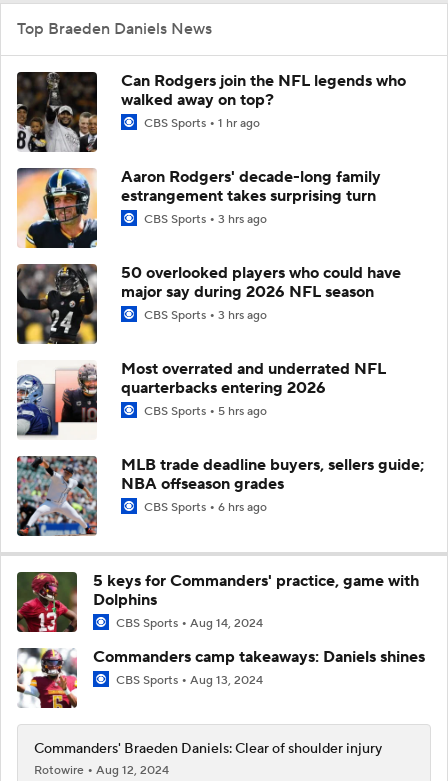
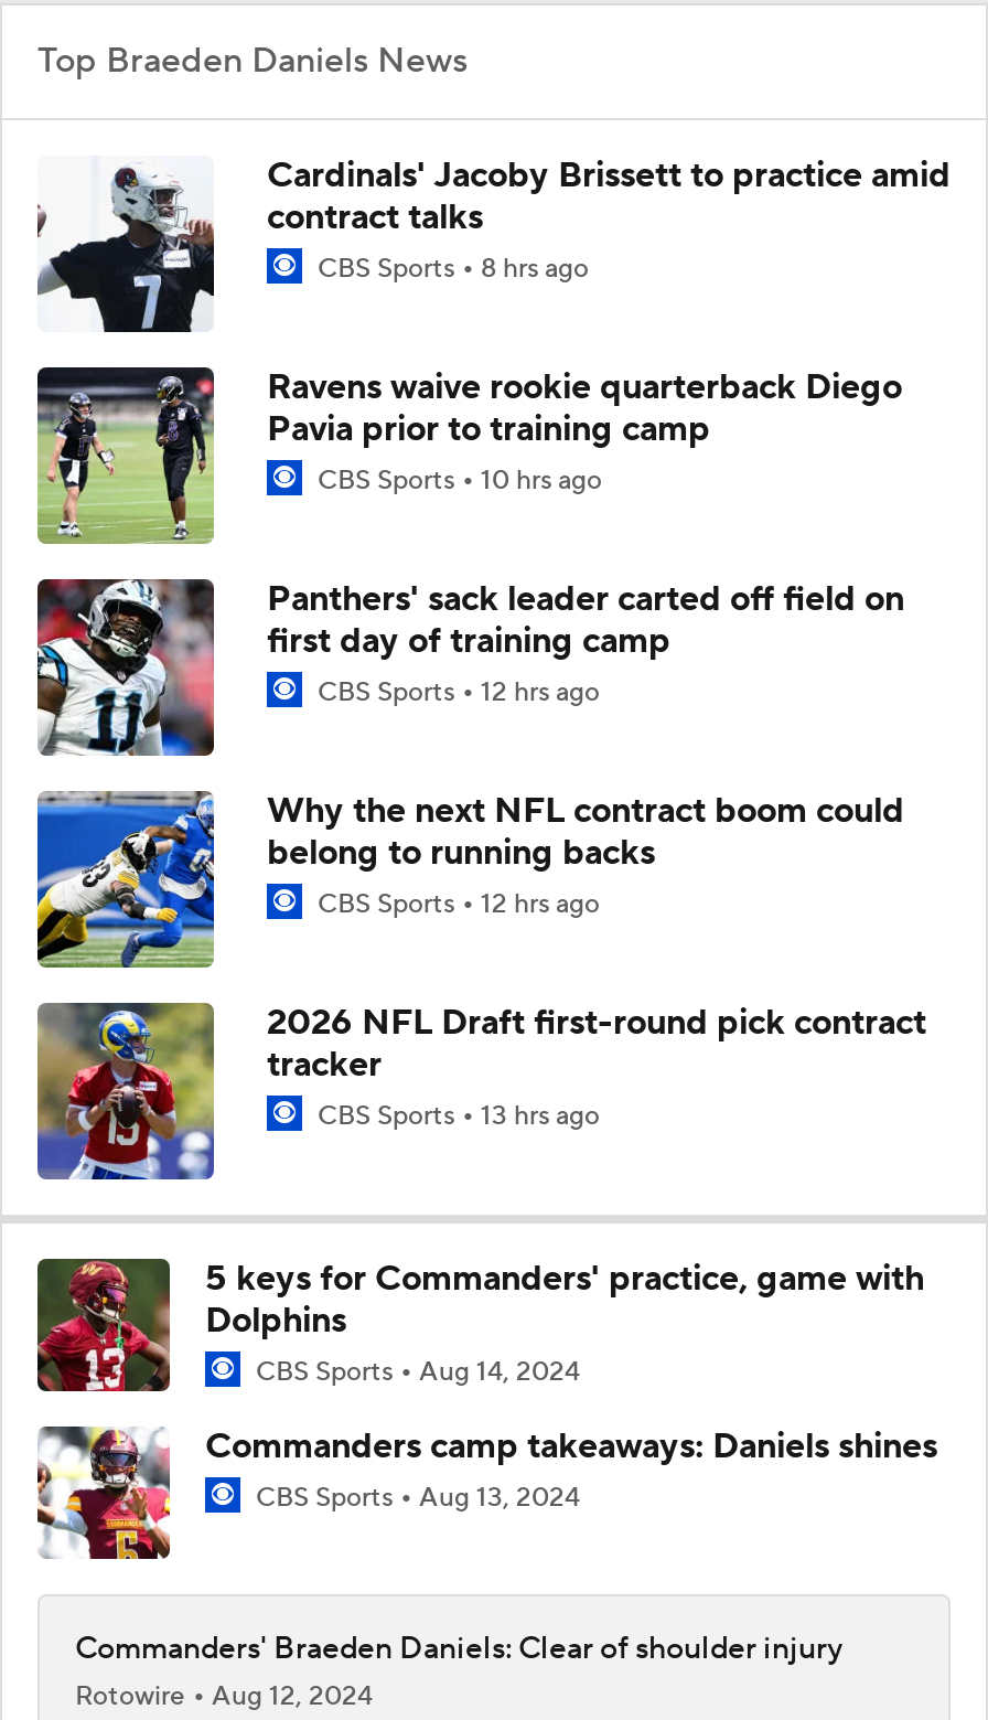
- [image]
- Can Rodgers join the NFL legends who
- walked away on top?
- CBS Sports 1 hr ago
+ [image]
+ Cardinals' Jacoby Brissett to practice amid
+ contract talks
+ CBS Sports 8 hrs ago

- [image]
- Aaron Rodgers' decade-long family
- estrangement takes surprising turn
- CBS Sports 3 hrs ago
+ [image]
+ Ravens waive rookie quarterback Diego
+ Pavia prior to training camp
+ CBS Sports 10 hrs ago

- [image]
- 50 overlooked players who could have
- major say during 2026 NFL season
- CBS Sports 3 hrs ago
+ [image]
+ Panthers' sack leader carted off field on
+ first day of training camp
+ CBS Sports 12 hrs ago

- [image]
- Most overrated and underrated NFL
- quarterbacks entering 2026
- CBS Sports 5 hrs ago
+ [image]
+ Why the next NFL contract boom could
+ belong to running backs
+ CBS Sports 12 hrs ago

- [image]
- MLB trade deadline buyers, sellers guide;
- NBA offseason grades
- CBS Sports 6 hrs ago
+ [image]
+ 2026 NFL Draft first-round pick contract
+ tracker
+ CBS Sports 13 hrs ago
